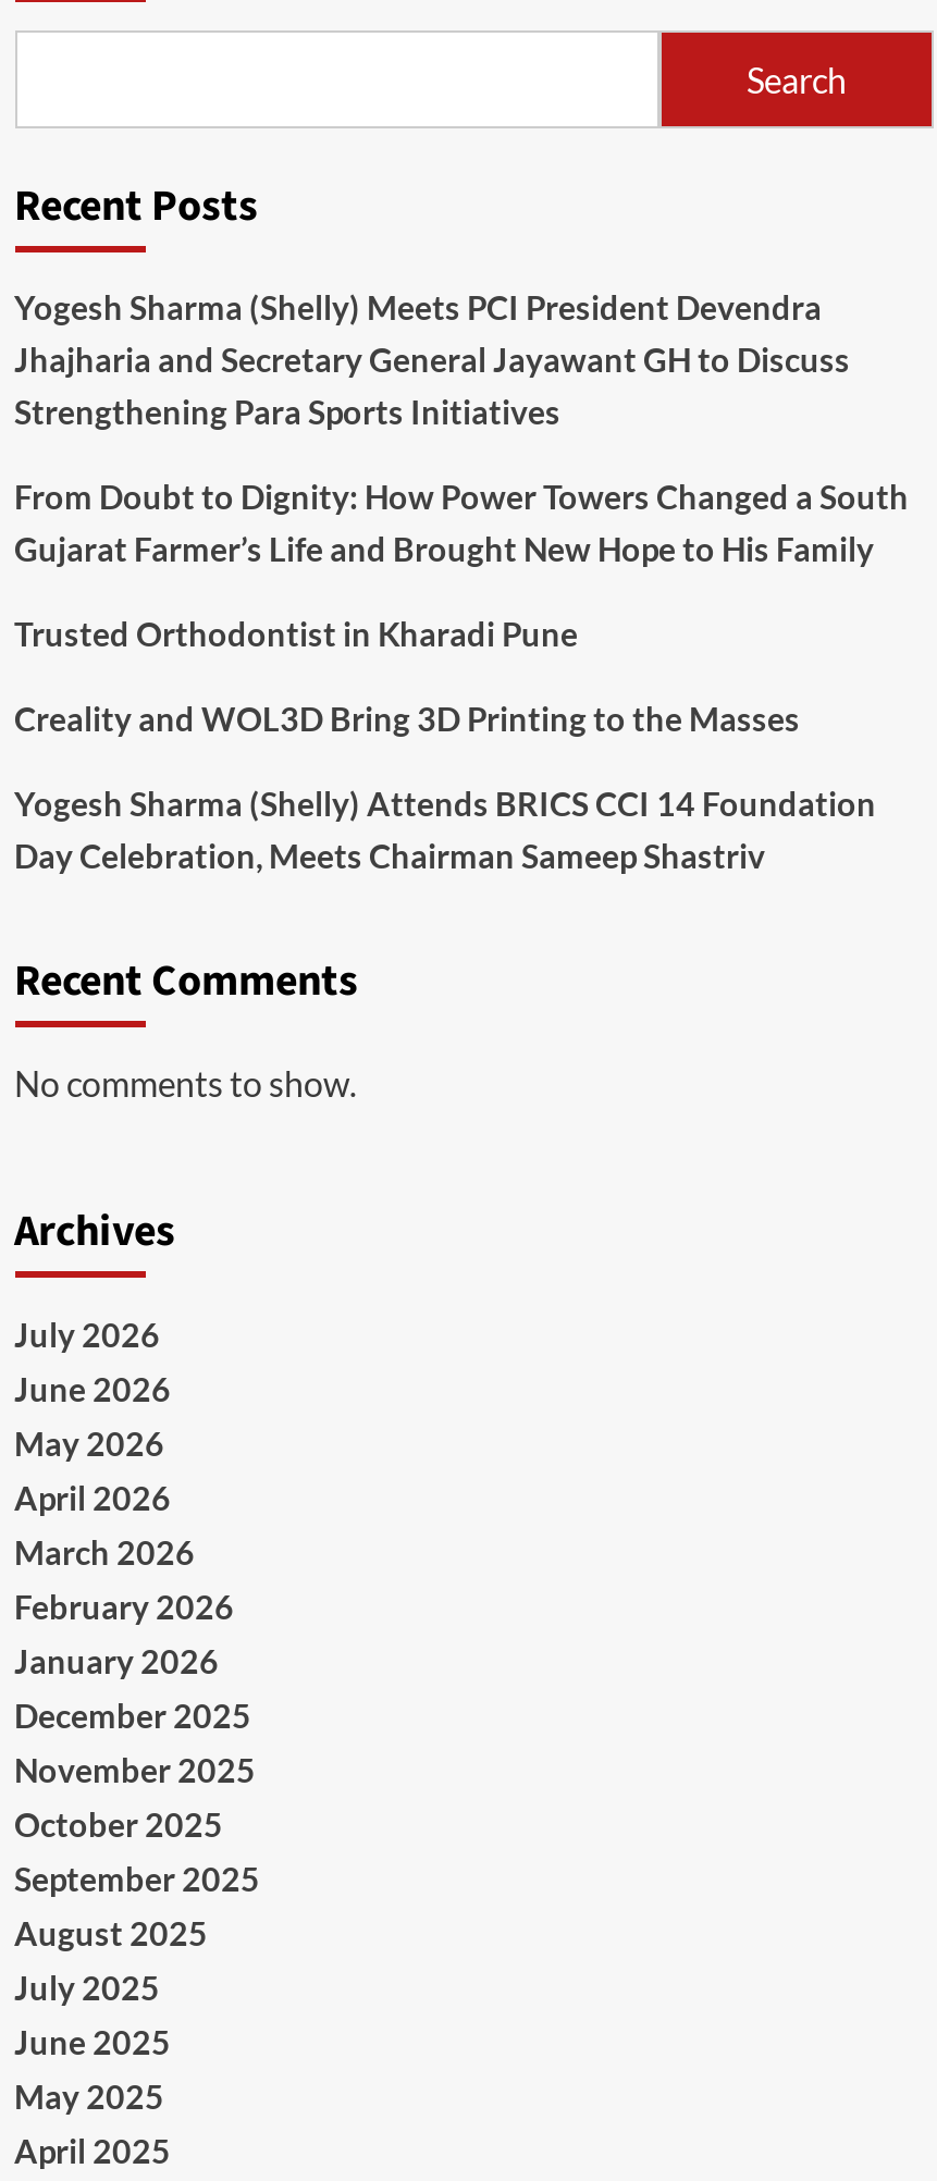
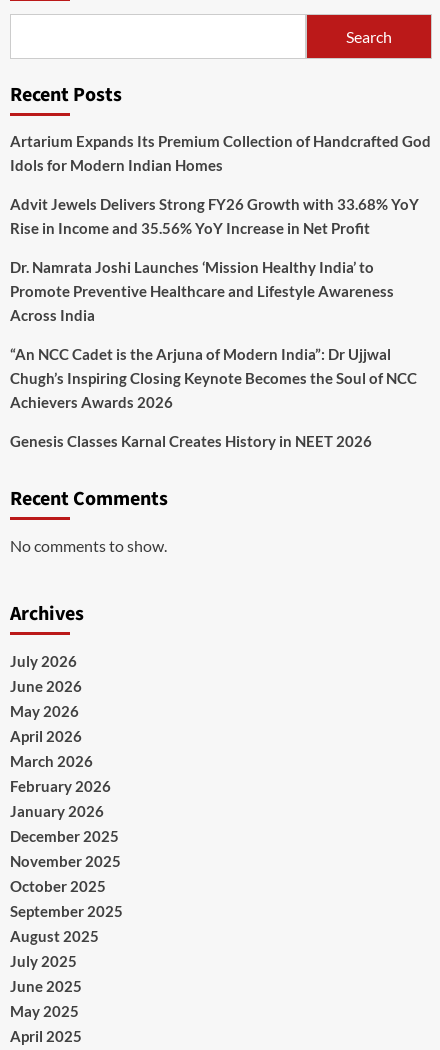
- Yogesh Sharma (Shelly) Meets PCI President Devendra
- Jhajharia and Secretary General Jayawant GH to Discuss
- Strengthening Para Sports Initiatives
+ Artarium Expands Its Premium Collection of Handcrafted God
+ Idols for Modern Indian Homes

- From Doubt to Dignity: How Power Towers Changed a South
- Gujarat Farmer’s Life and Brought New Hope to His Family
+ Advit Jewels Delivers Strong FY26 Growth with 33.68% YoY
+ Rise in Income and 35.56% YoY Increase in Net Profit

- Trusted Orthodontist in Kharadi Pune
+ Dr. Namrata Joshi Launches ‘Mission Healthy India’ to
+ Promote Preventive Healthcare and Lifestyle Awareness
+ Across India

- Creality and WOL3D Bring 3D Printing to the Masses
+ “An NCC Cadet is the Arjuna of Modern India”: Dr Ujjwal
+ Chugh’s Inspiring Closing Keynote Becomes the Soul of NCC
+ Achievers Awards 2026

- Yogesh Sharma (Shelly) Attends BRICS CCI 14 Foundation
- Day Celebration, Meets Chairman Sameep Shastriv
+ Genesis Classes Karnal Creates History in NEET 2026
